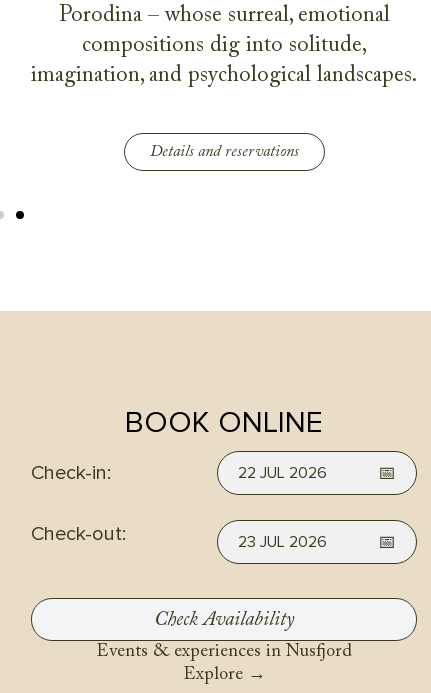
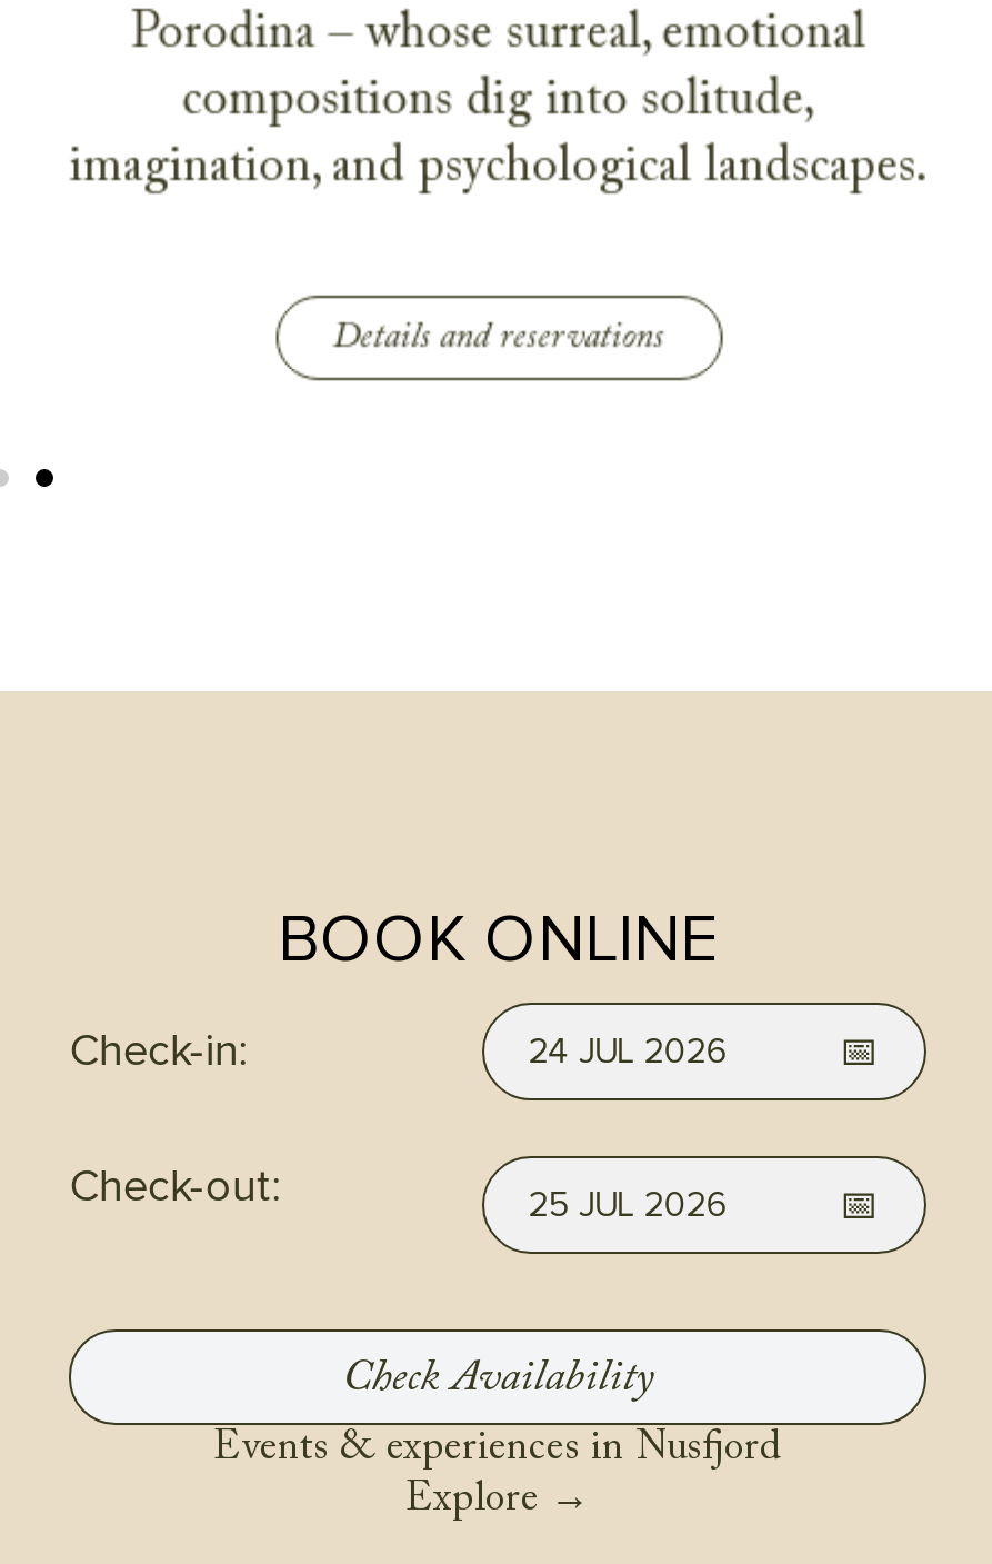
- 22 JUL 2026
+ 24 JUL 2026

- 23 JUL 2026
+ 25 JUL 2026
